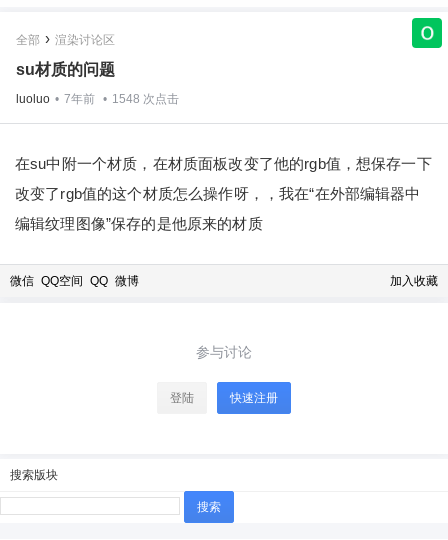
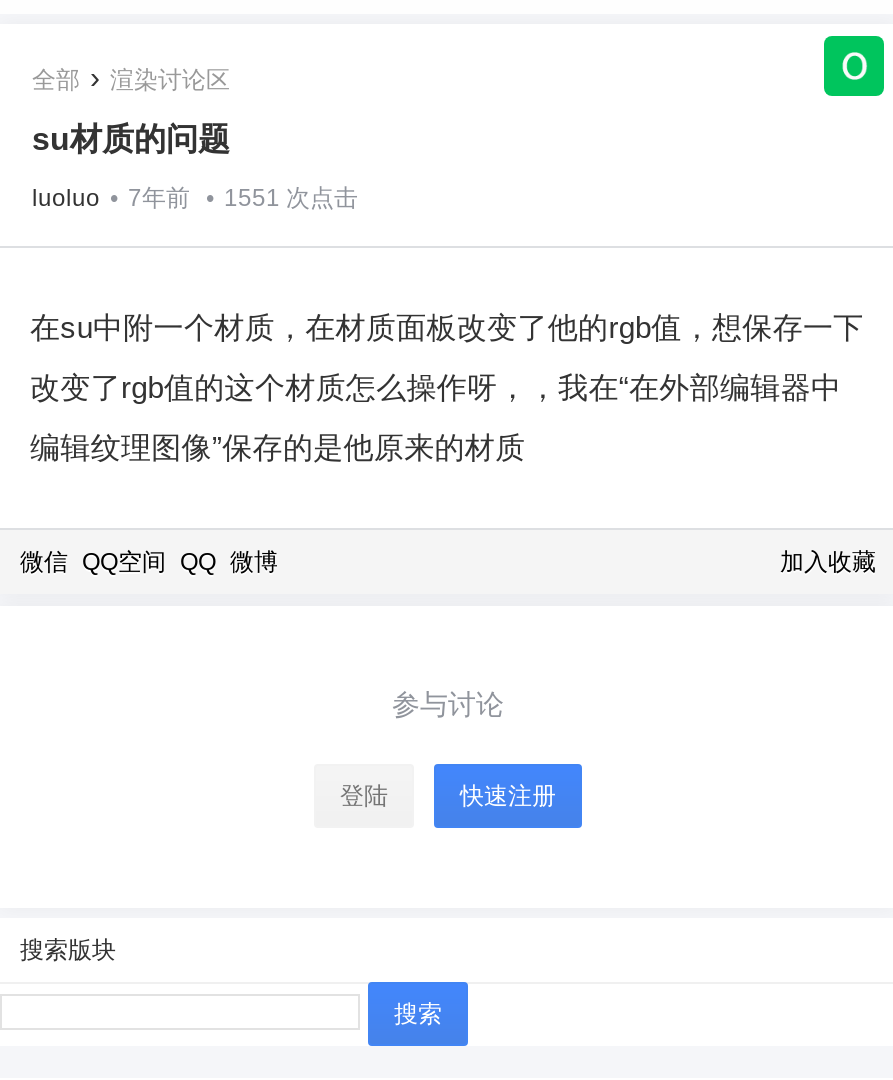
- luoluo • 7年前 • 1548次点击
+ luoluo • 7年前 • 1551次点击
